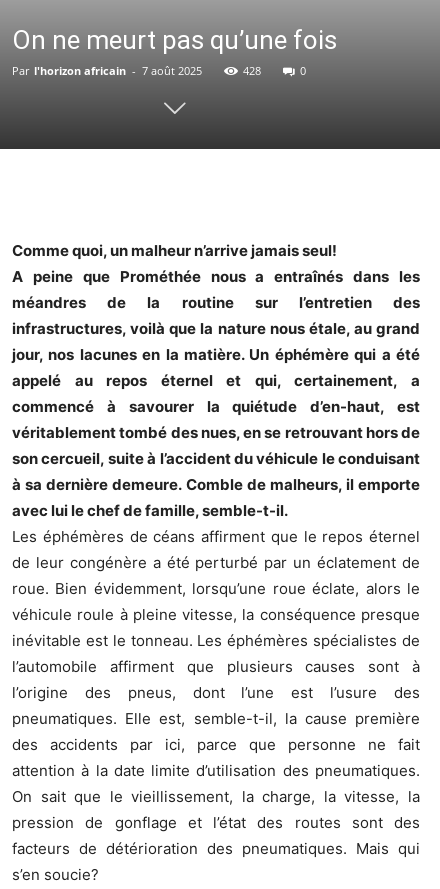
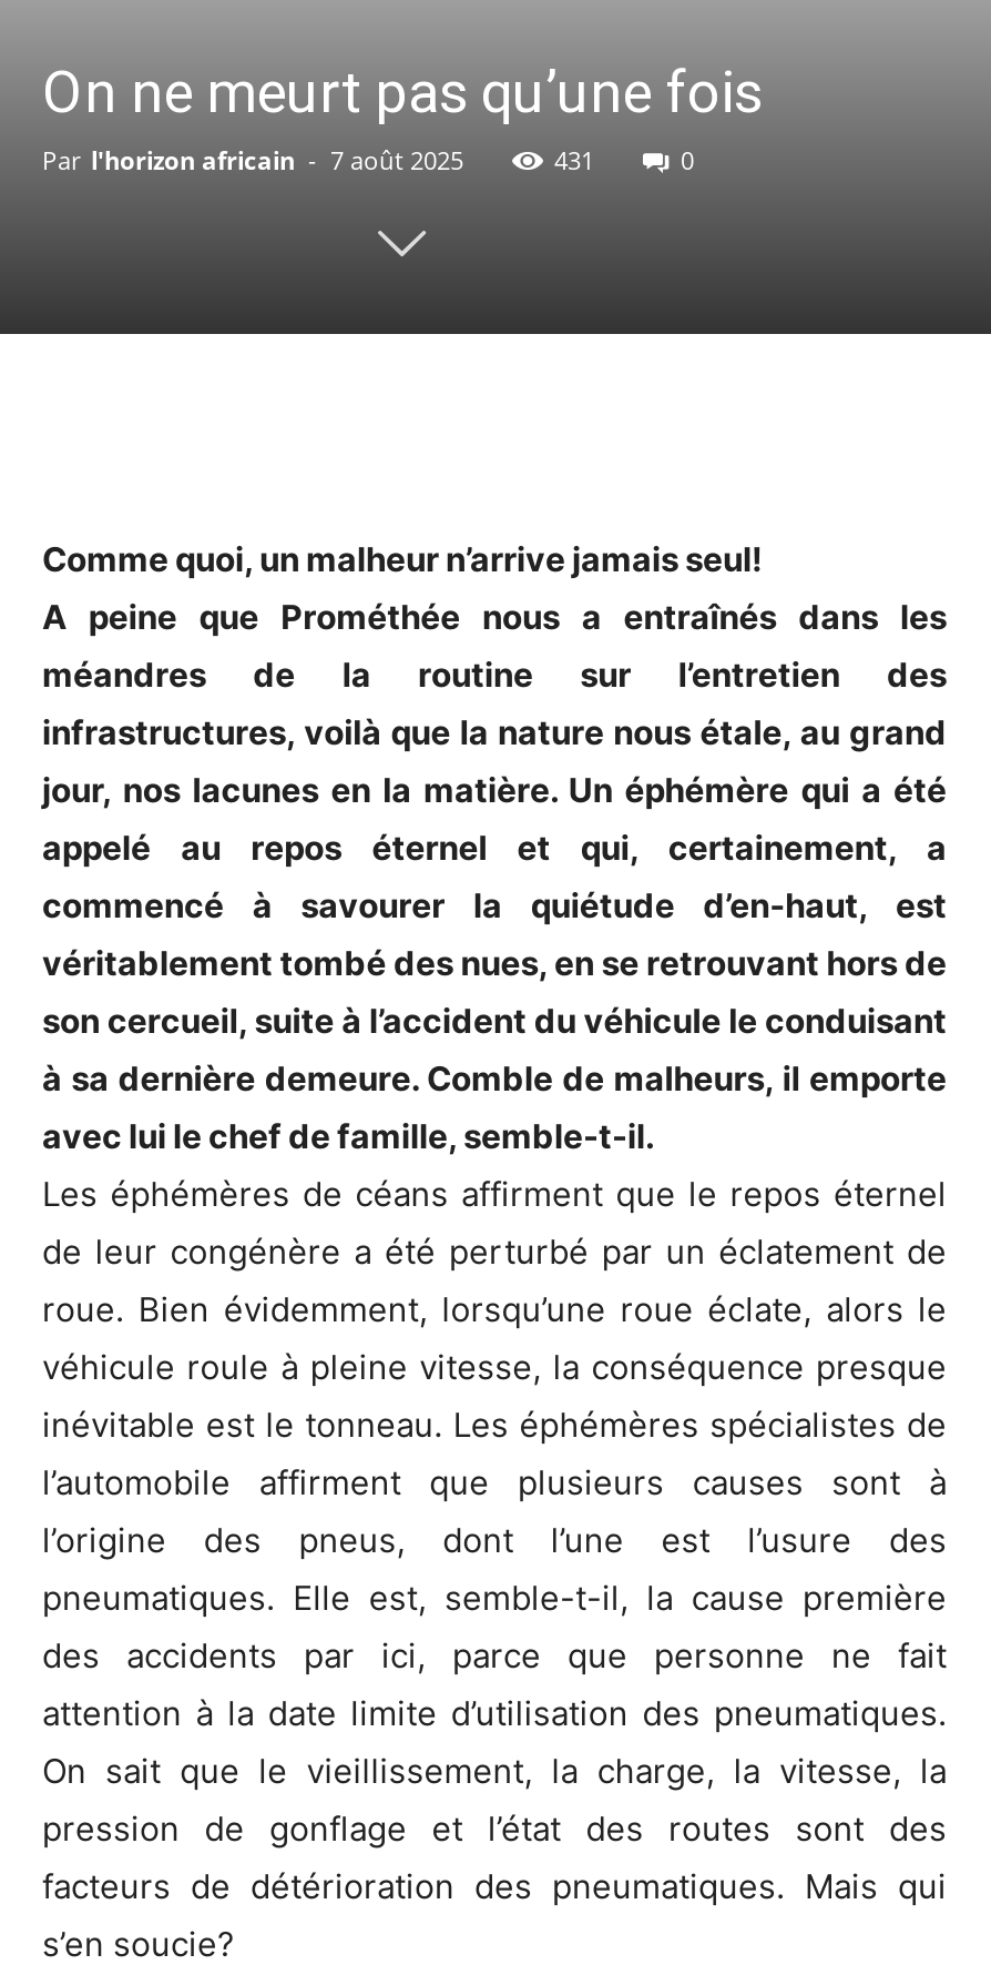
- 428
+ 431
